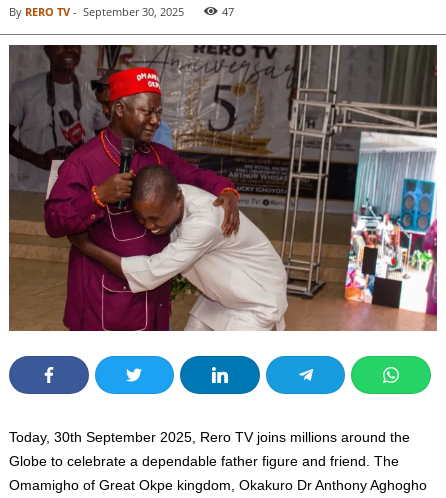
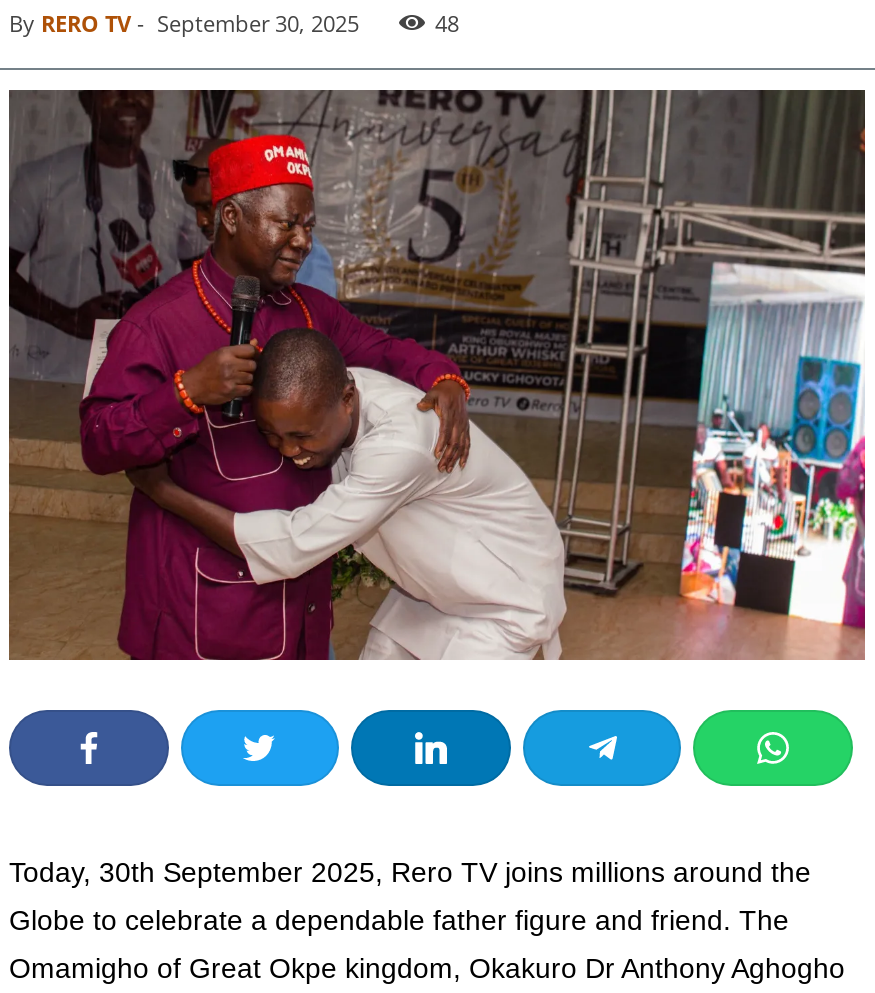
- 47
+ 48
